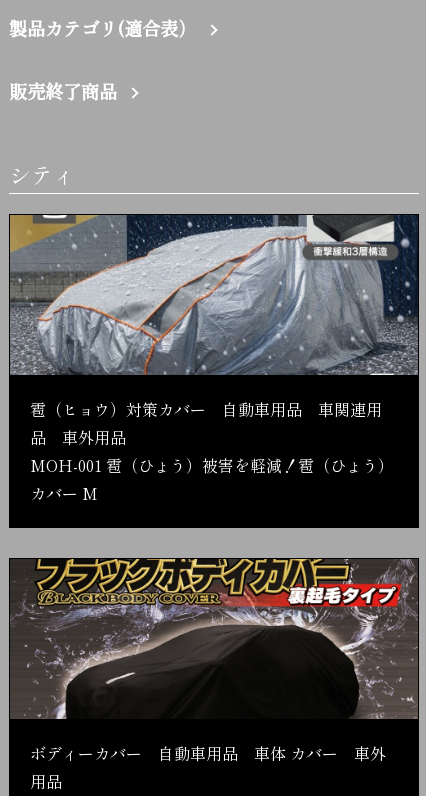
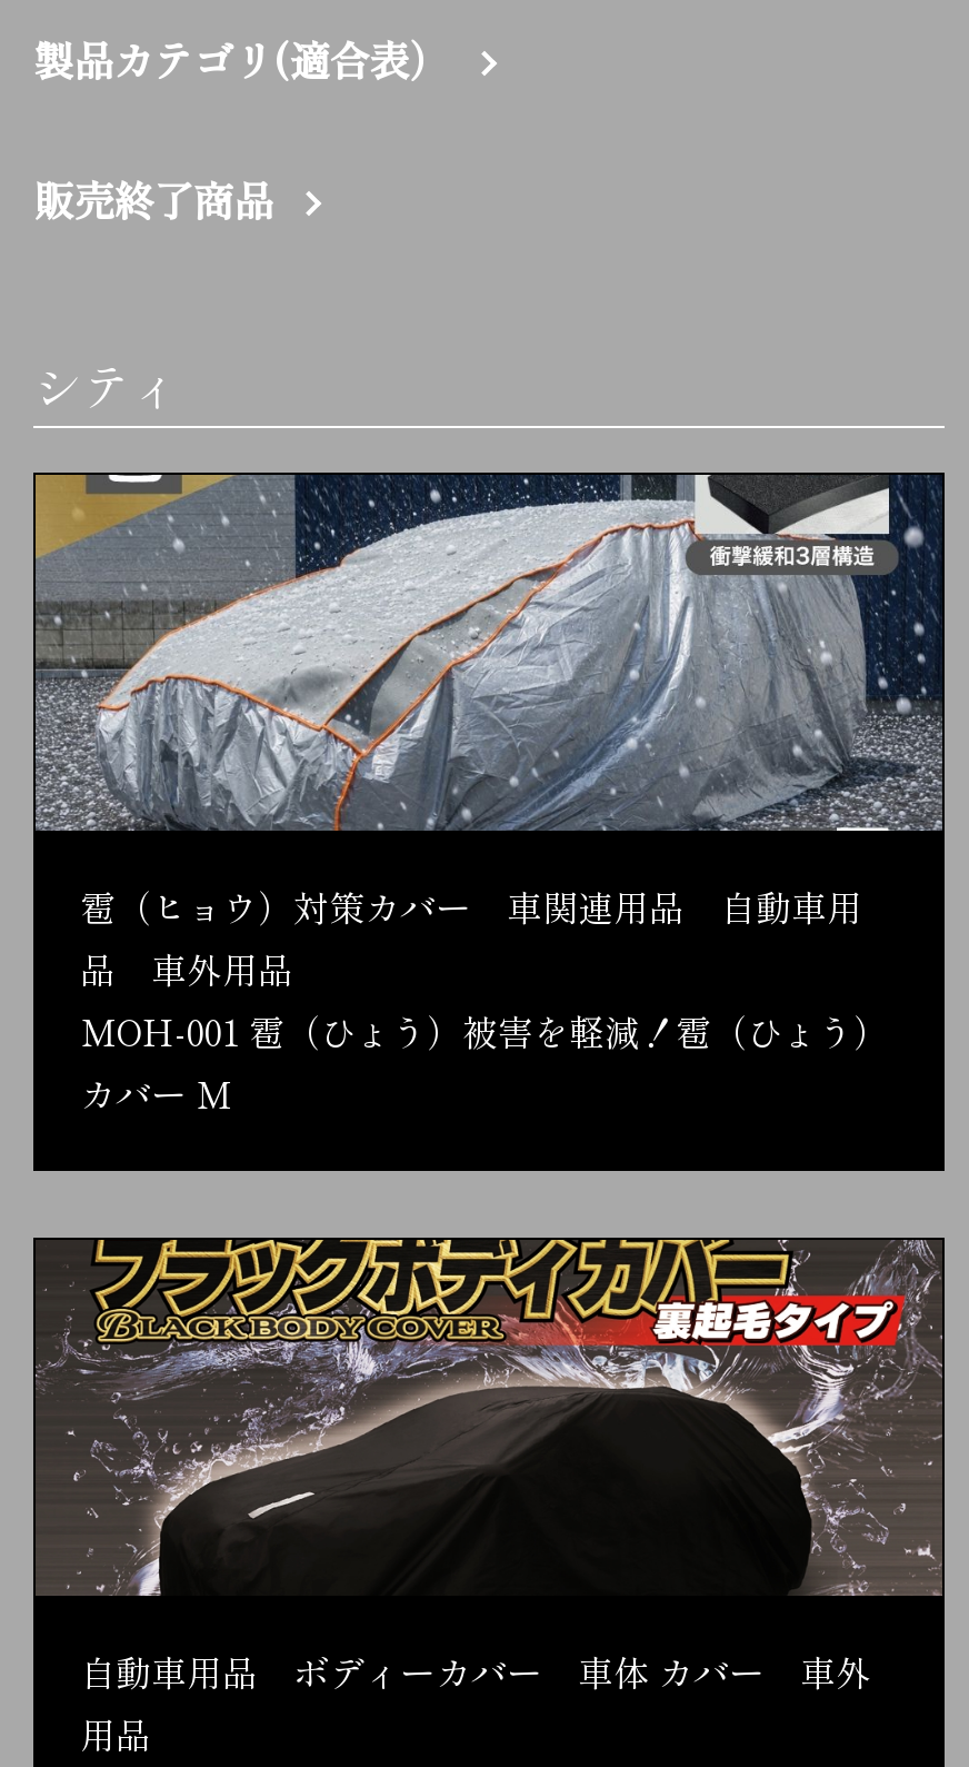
- 雹（ヒョウ）対策カバー 自動車用品 車関連用
+ 雹（ヒョウ）対策カバー 車関連用品 自動車用

- ボディーカバー 自動車用品 車体 カバー 車外
+ 自動車用品 ボディーカバー 車体 カバー 車外
